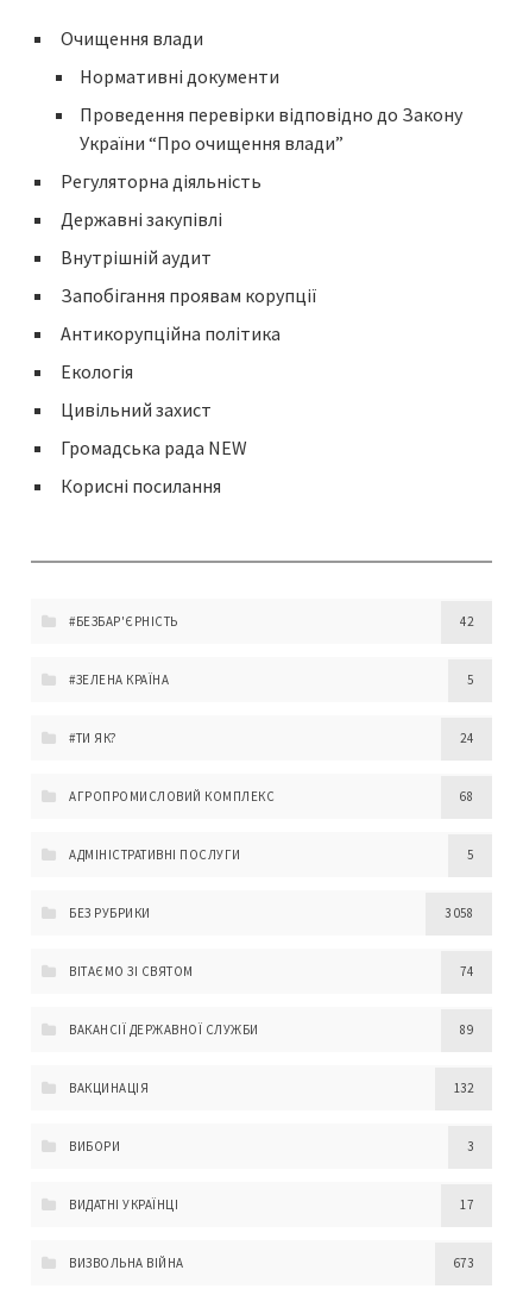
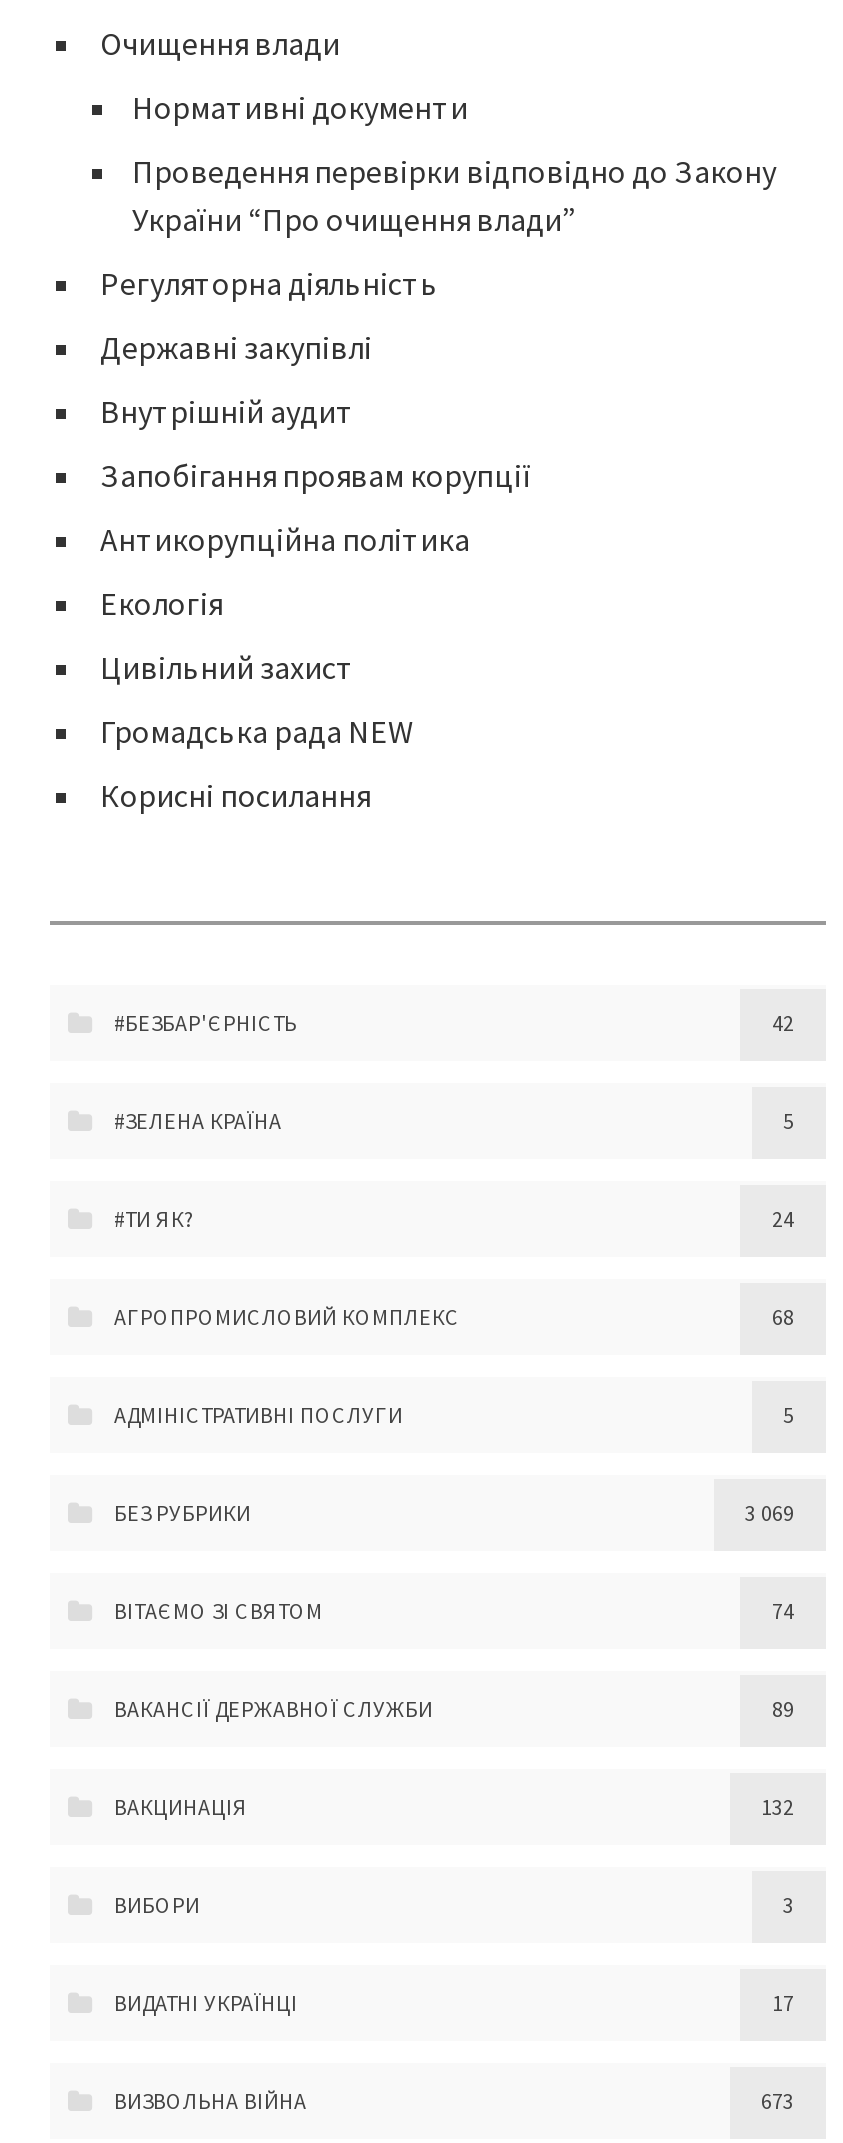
- 3 058
+ 3 069
